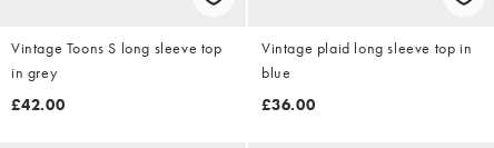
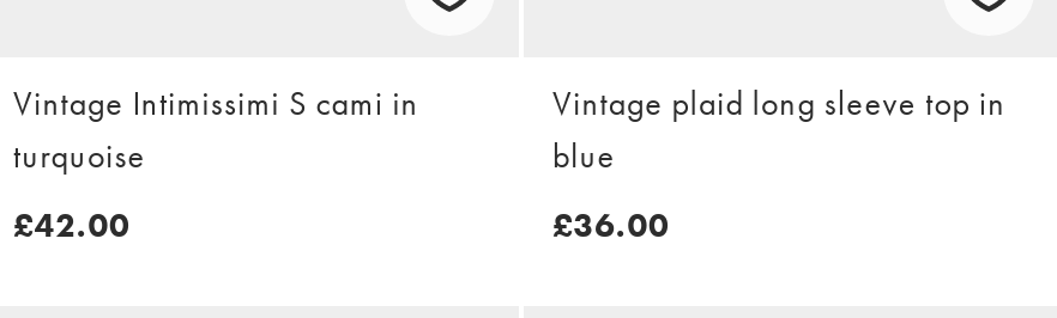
- Vintage Toons S long sleeve top
- in grey
+ Vintage Intimissimi S cami in
+ turquoise
